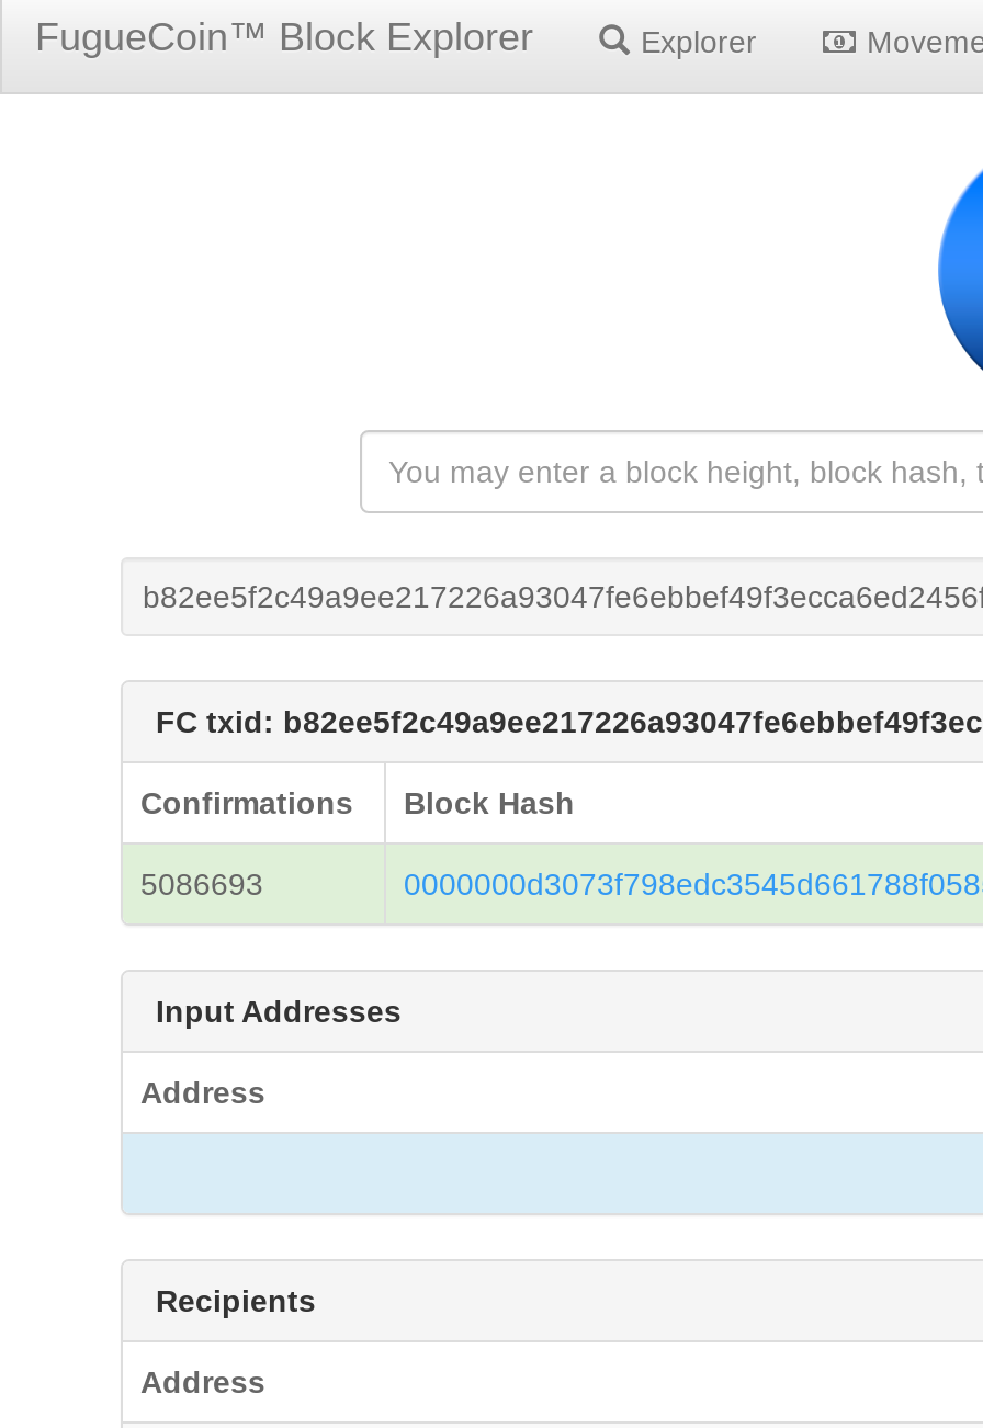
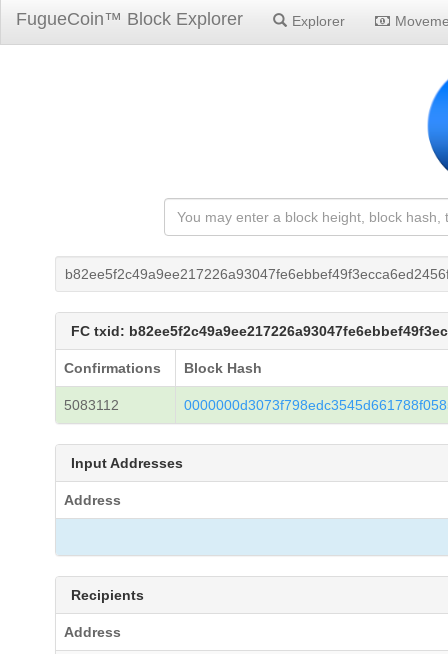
- 5086693
+ 5083112
